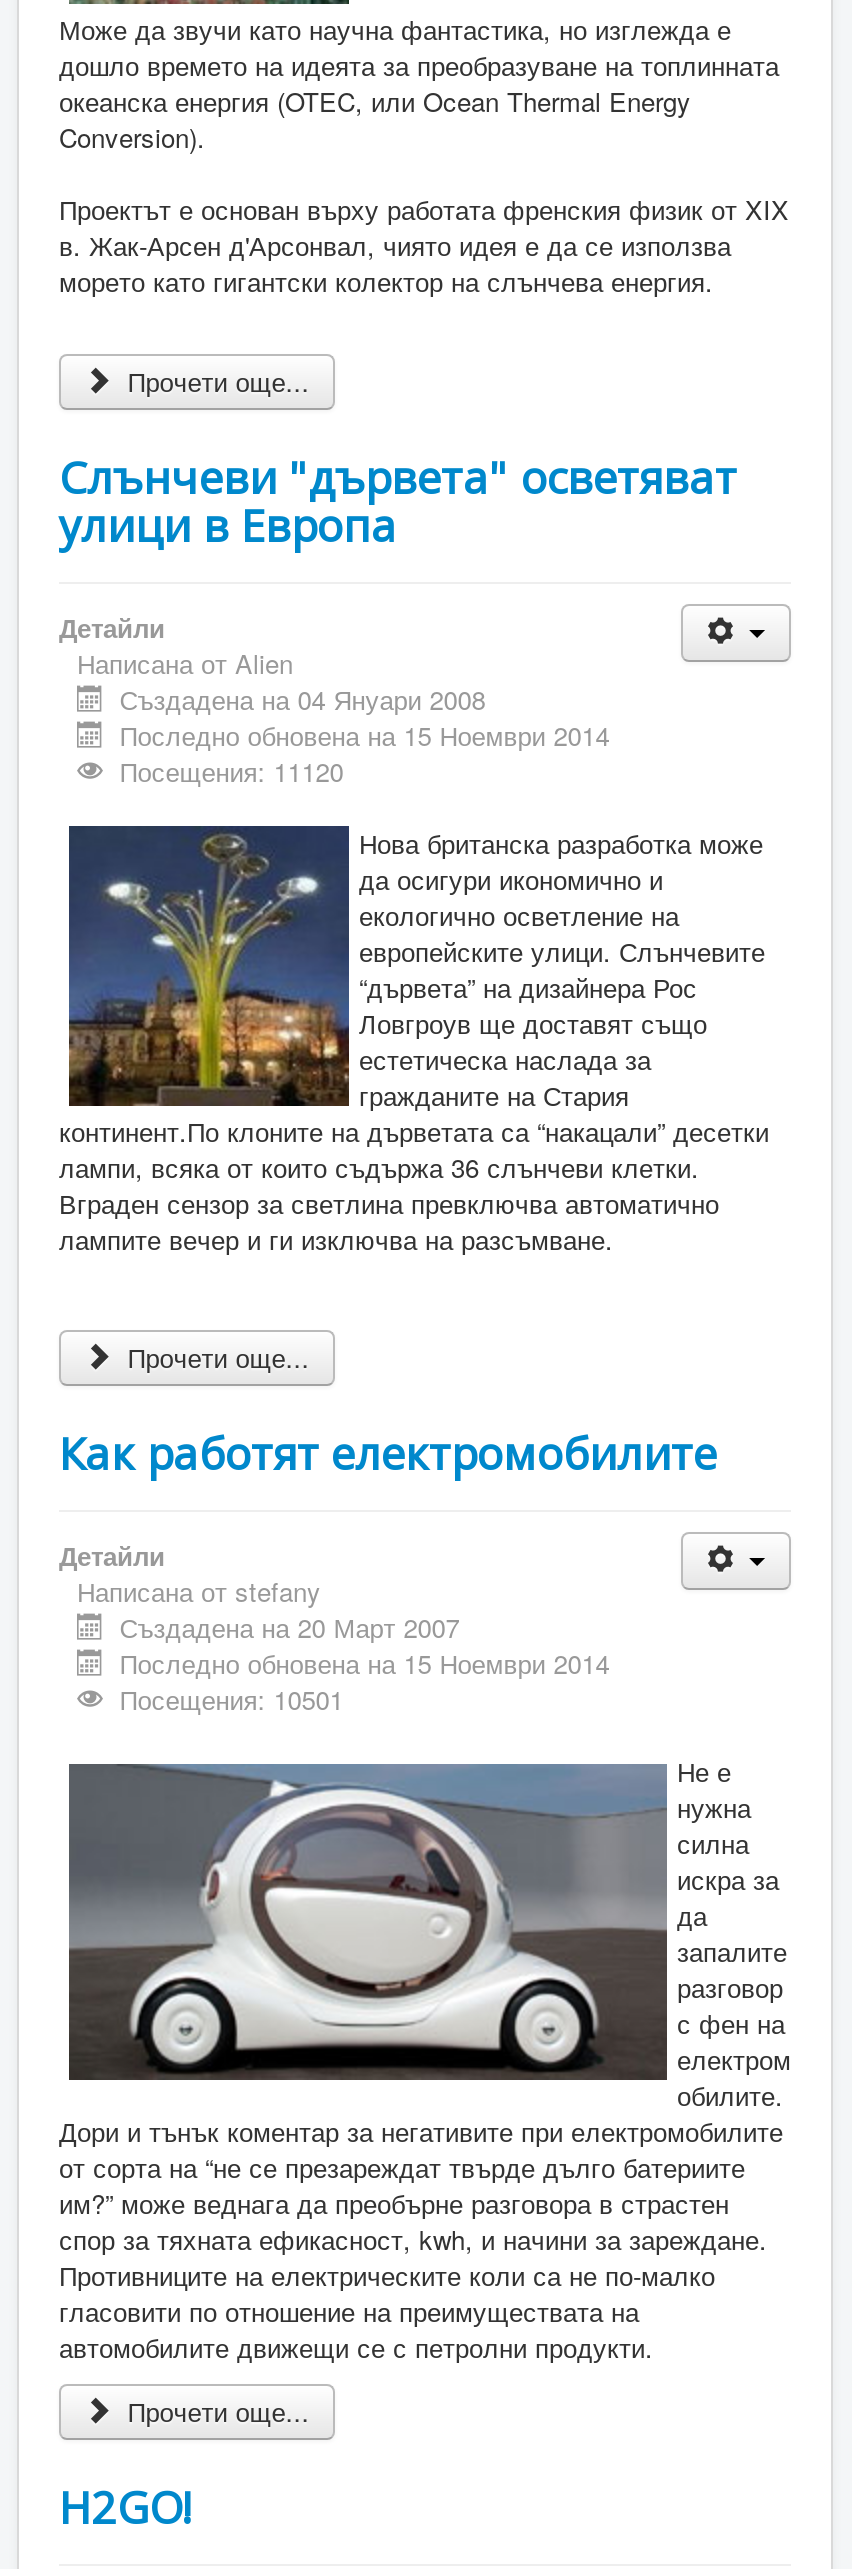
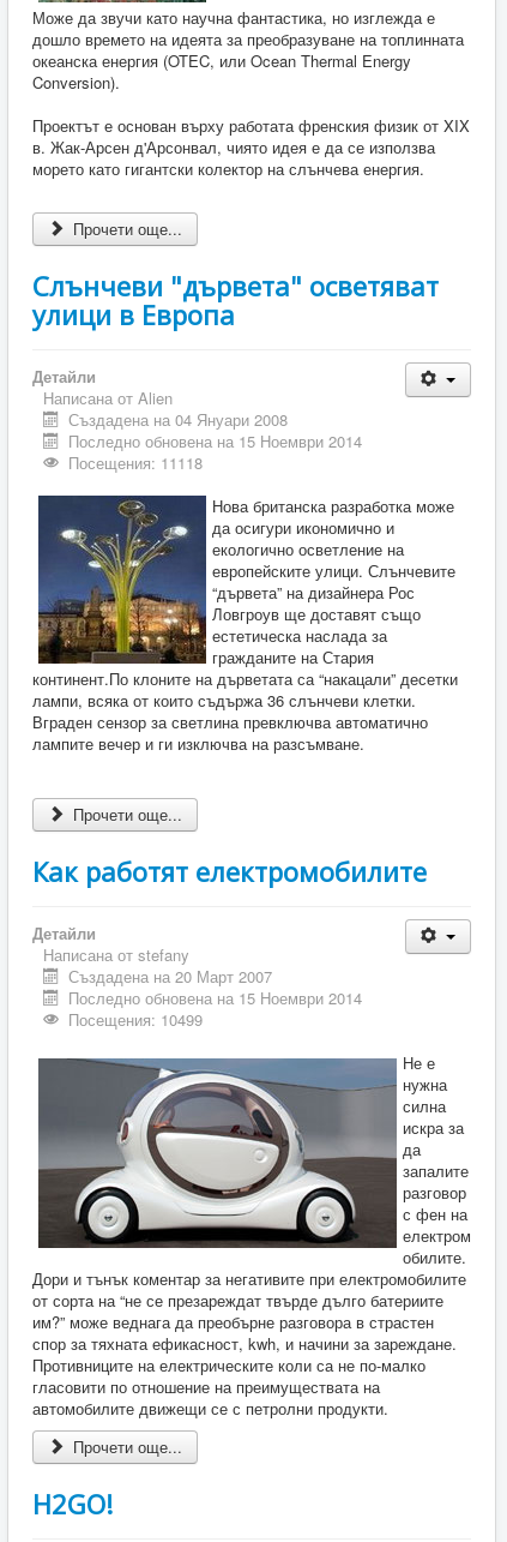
- Посещения: 11120
+ Посещения: 11118

- Посещения: 10501
+ Посещения: 10499
